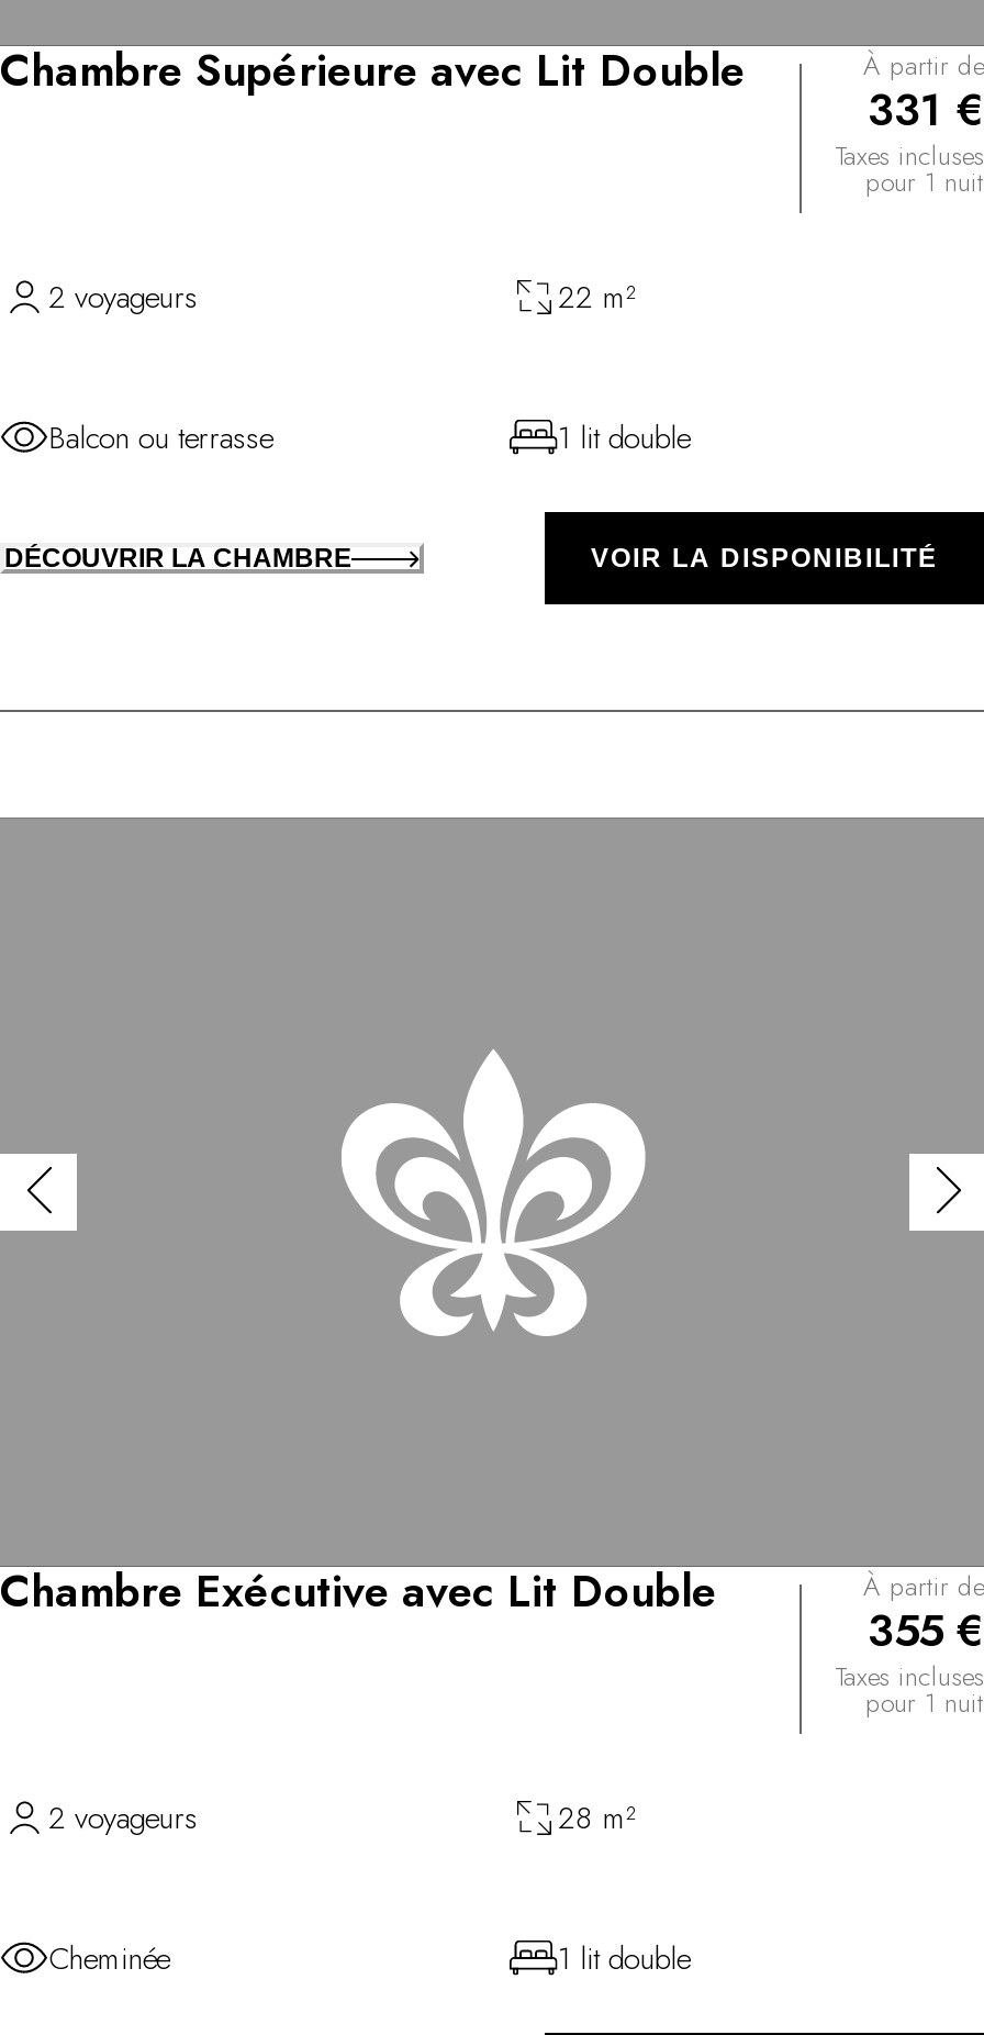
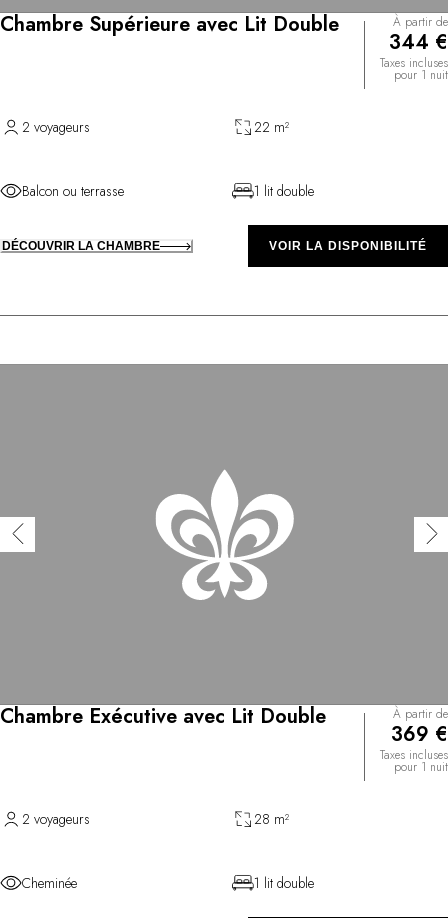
- 331 €
+ 344 €

- 355 €
+ 369 €
